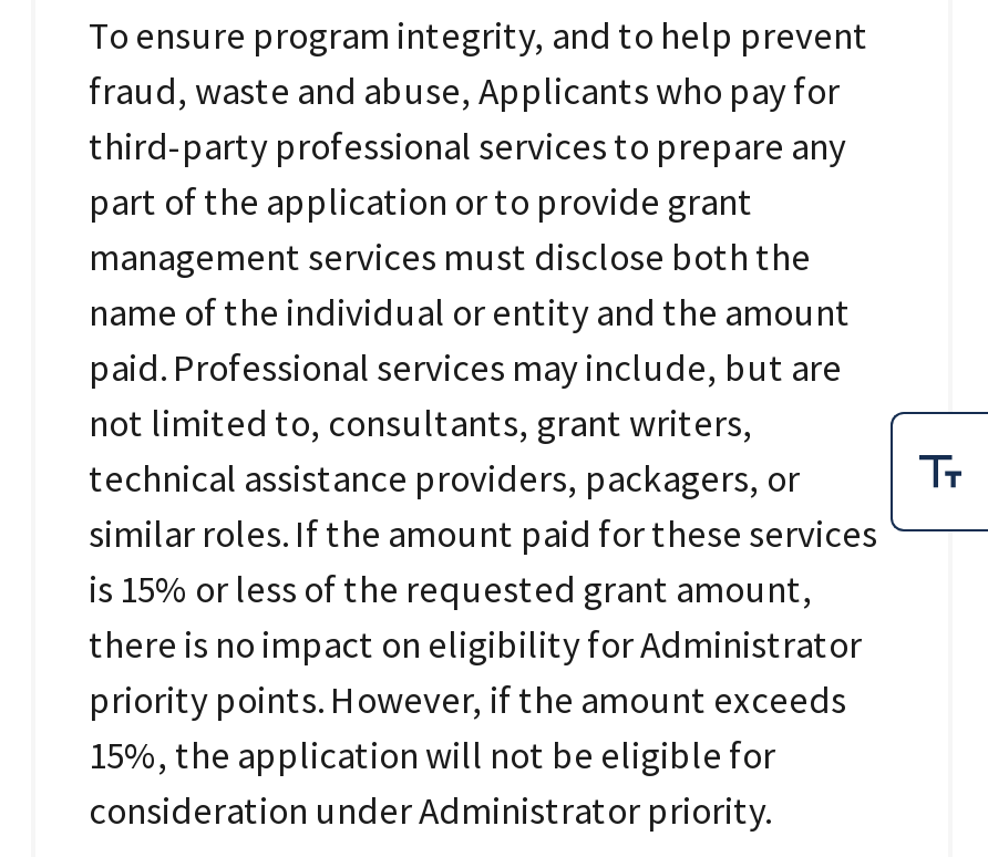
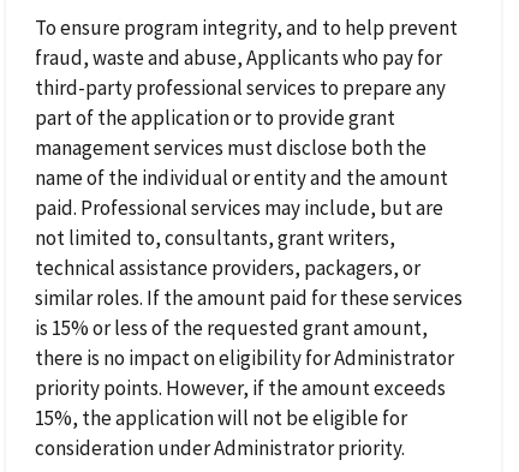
- [image]
